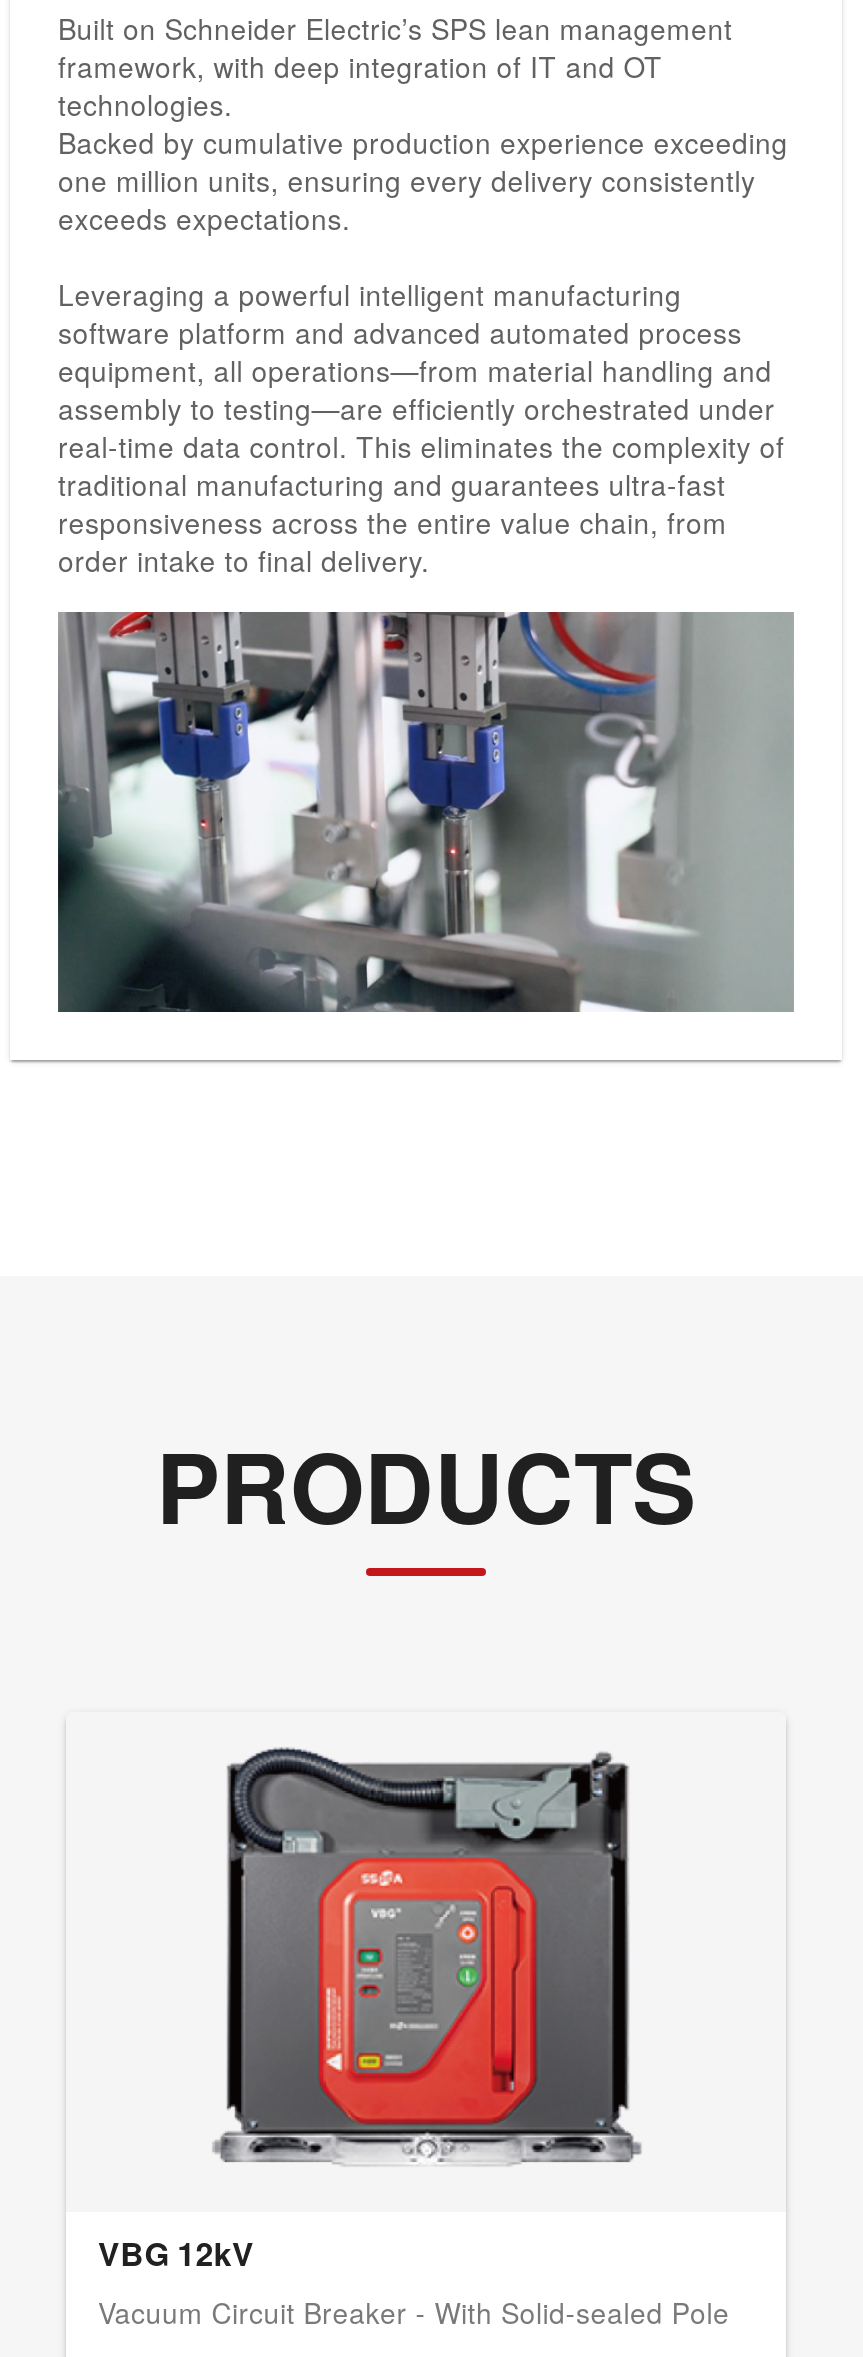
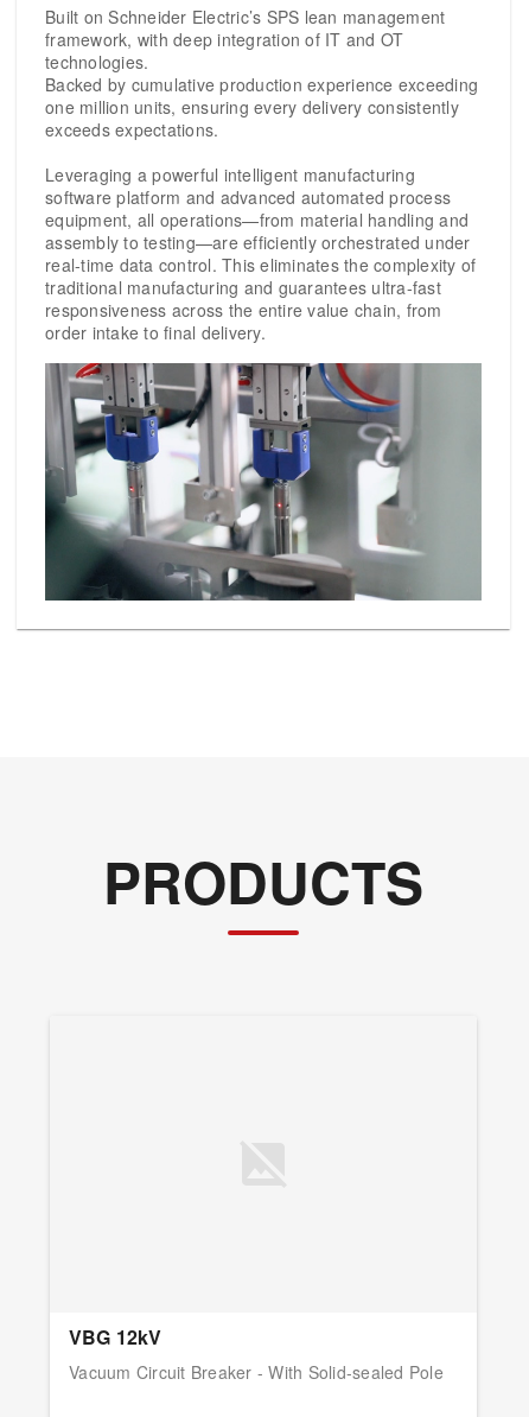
- [image]
